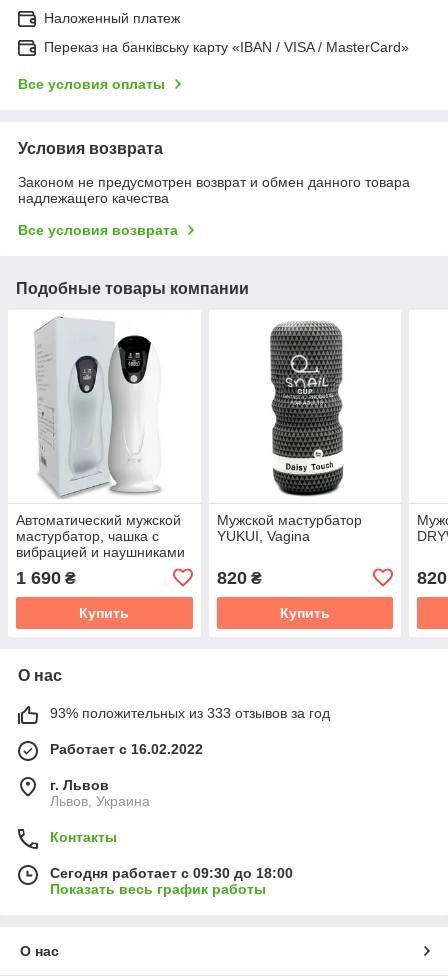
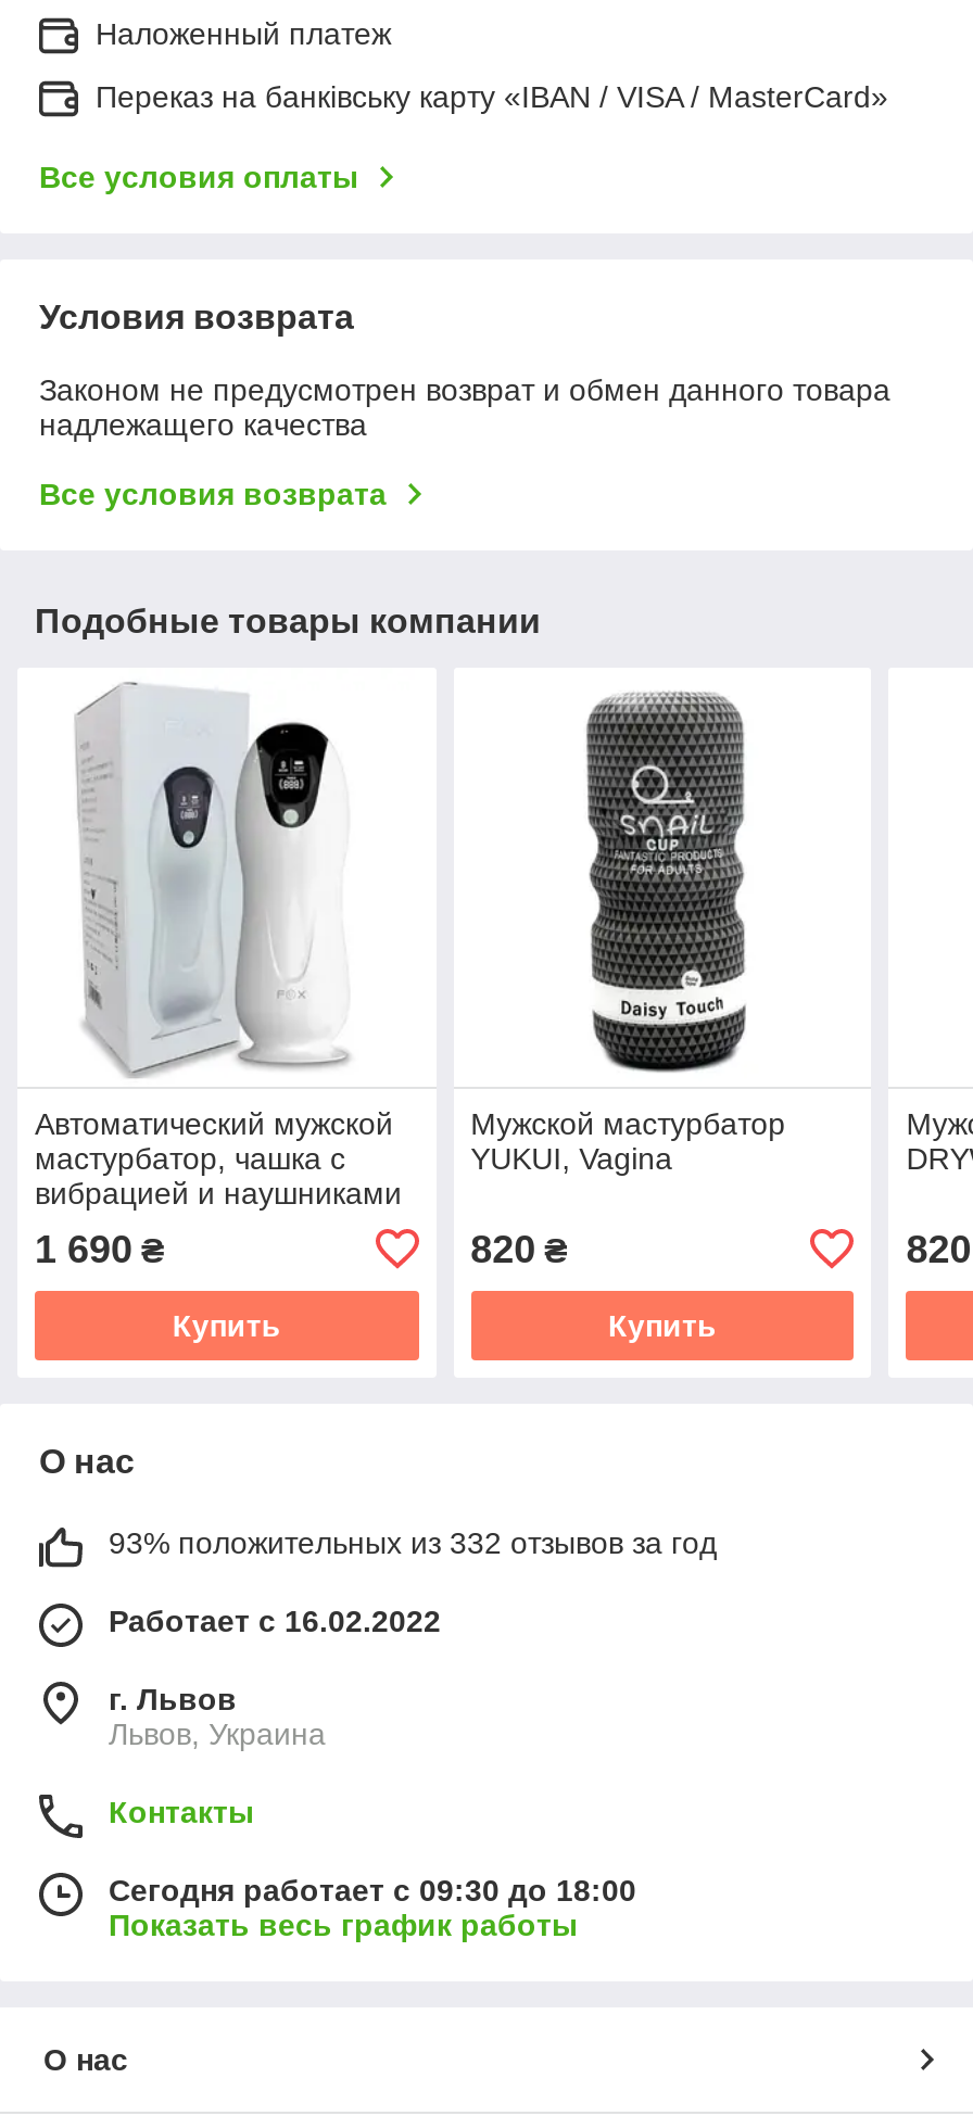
- 93% положительных из 333 отзывов за год
+ 93% положительных из 332 отзывов за год
